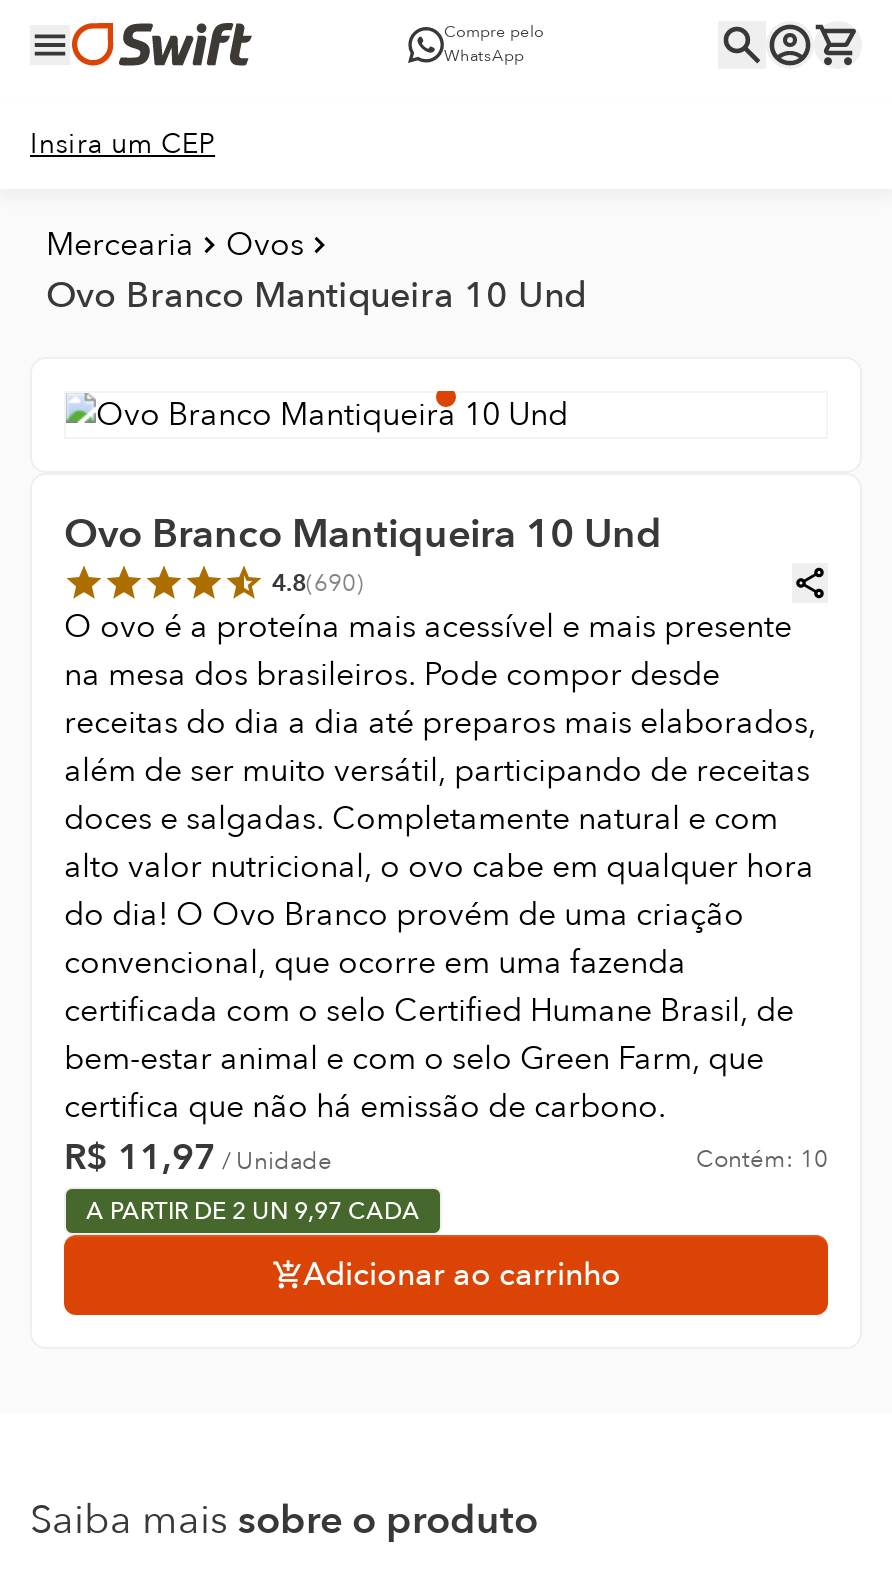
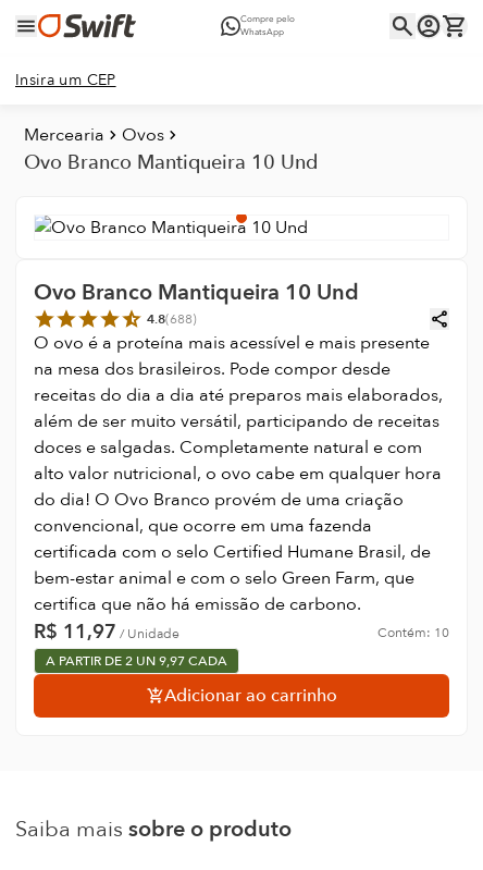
- 4.8(690)
+ 4.8(688)
